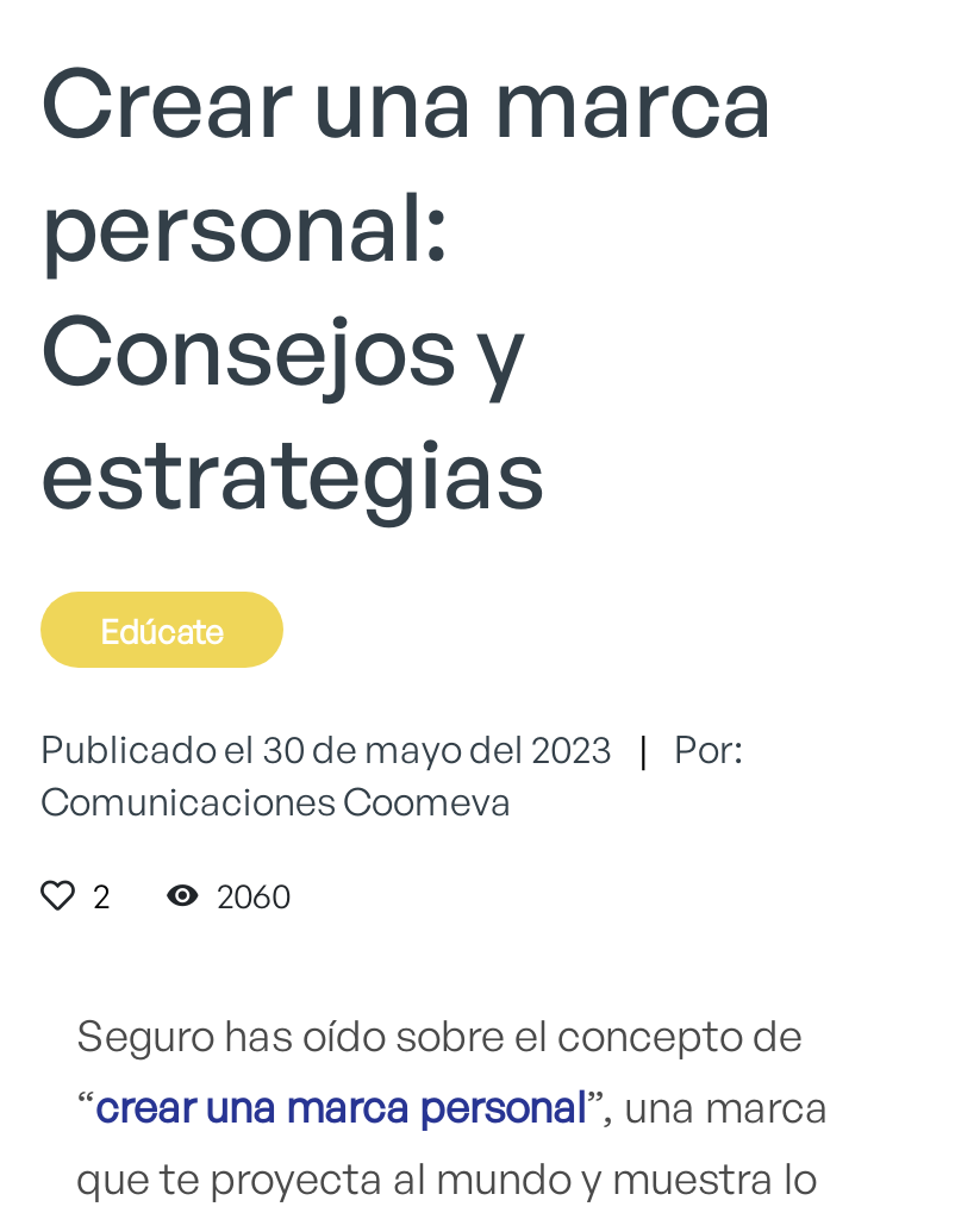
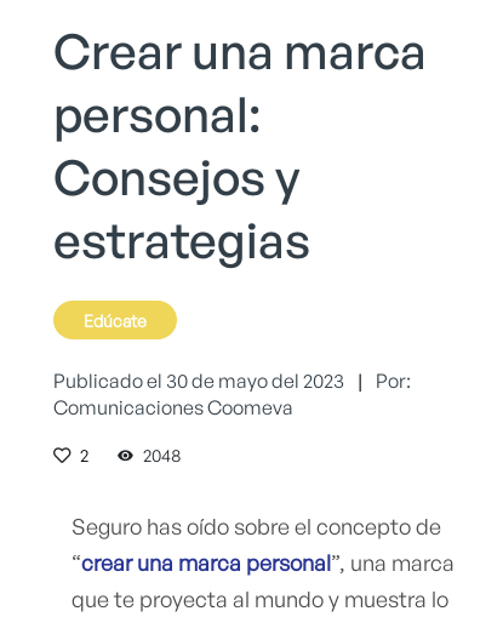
- 2060
+ 2048
